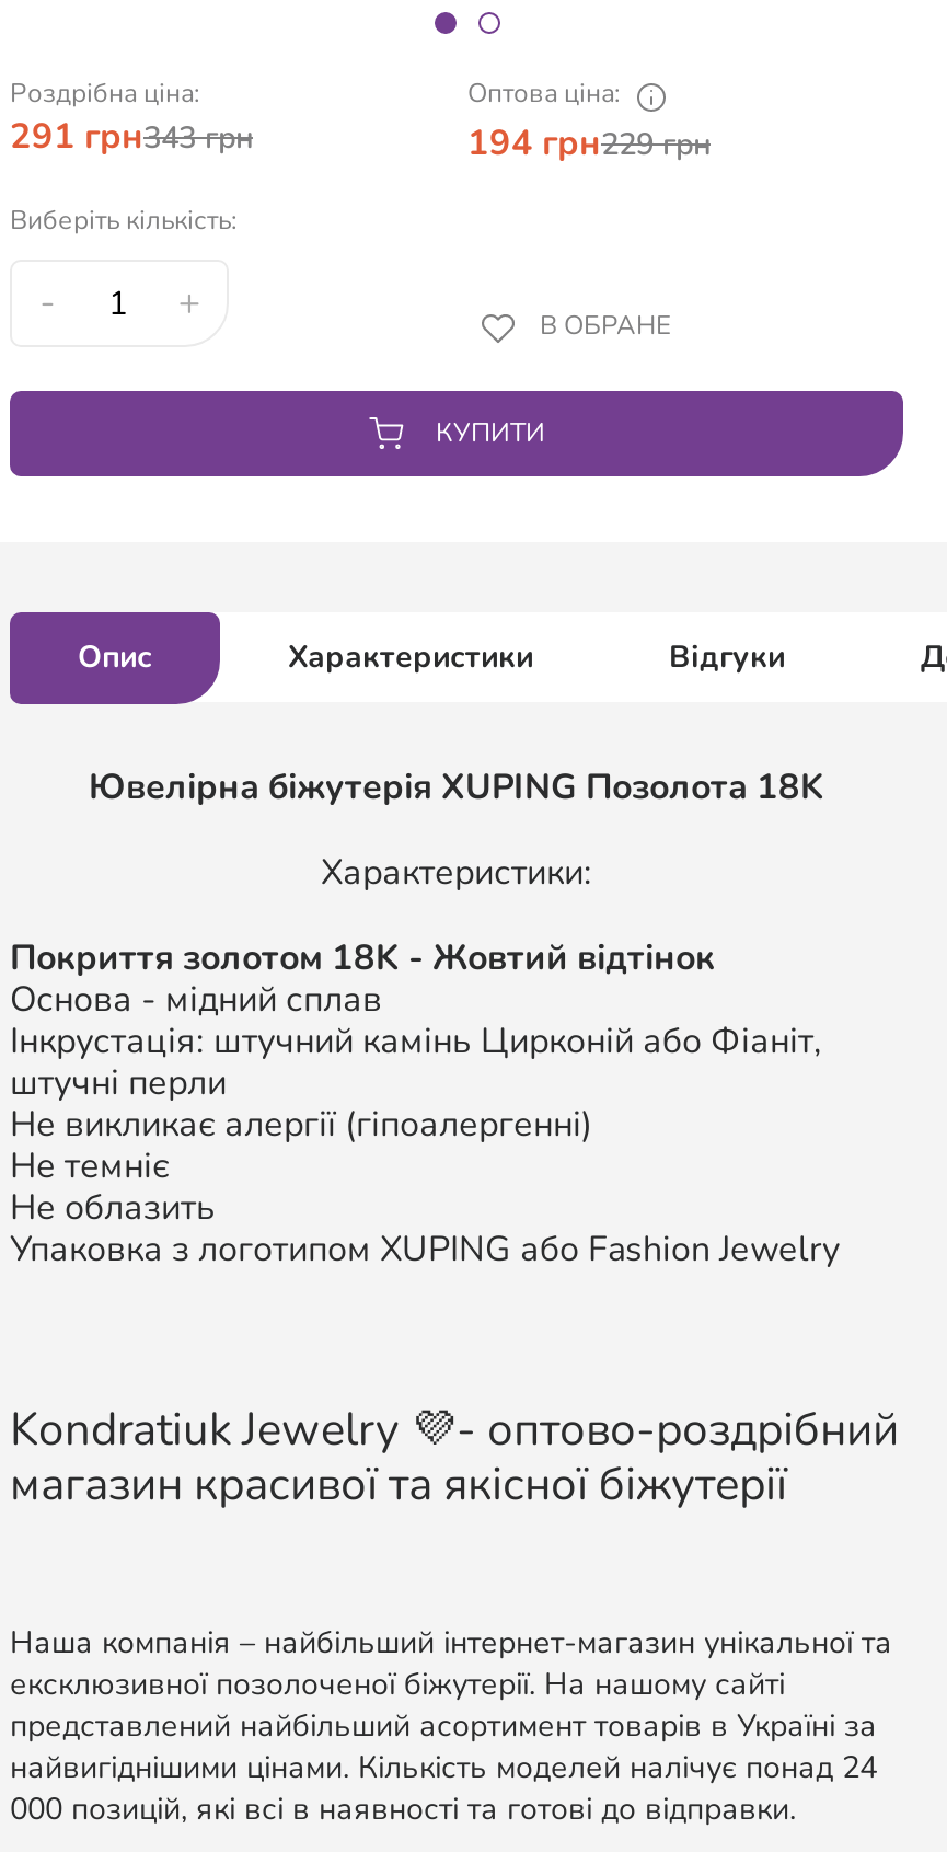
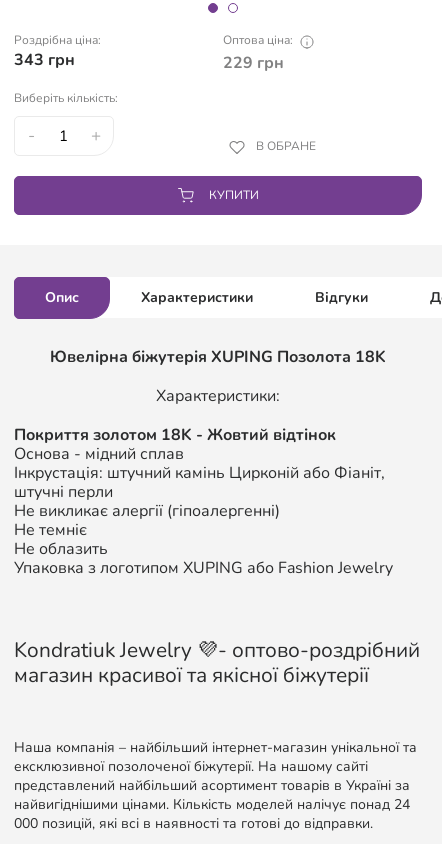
- 291 грн343грн
+ 343 грн

- 194 грн229грн
+ 229 грн
